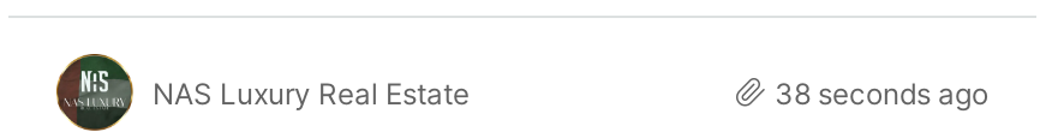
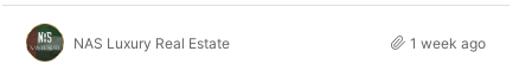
- 38 seconds ago
+ 1 week ago
